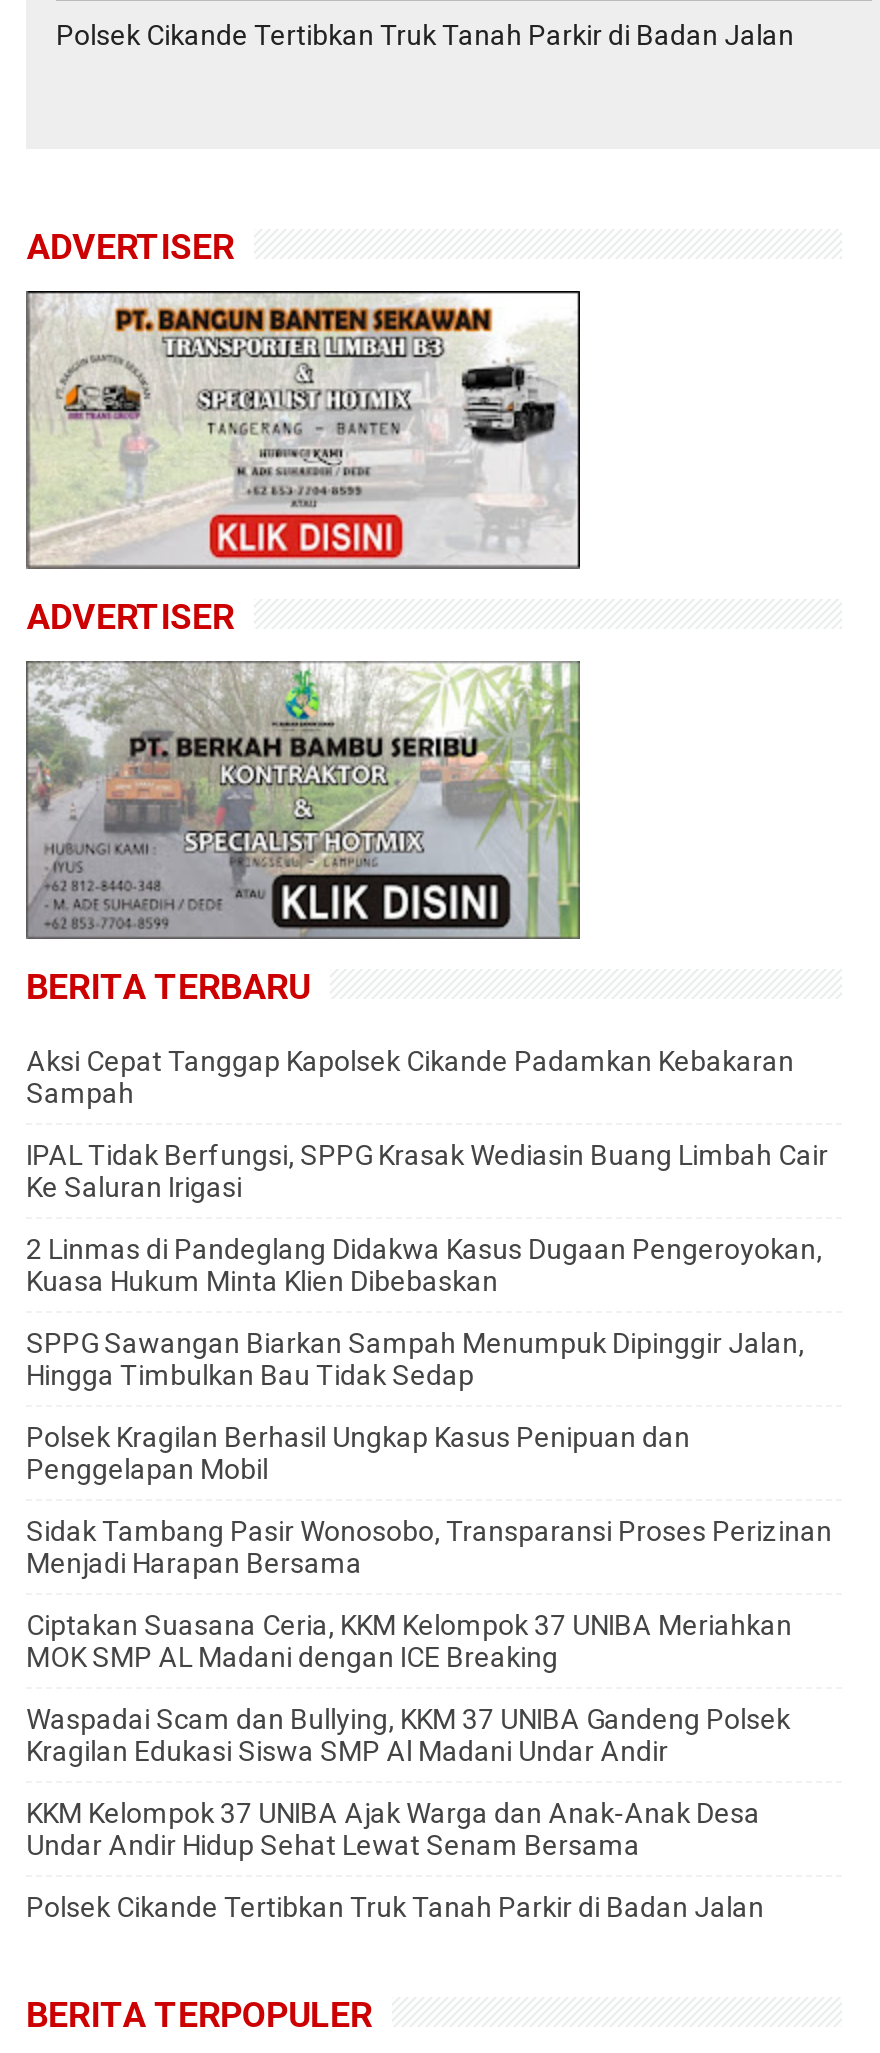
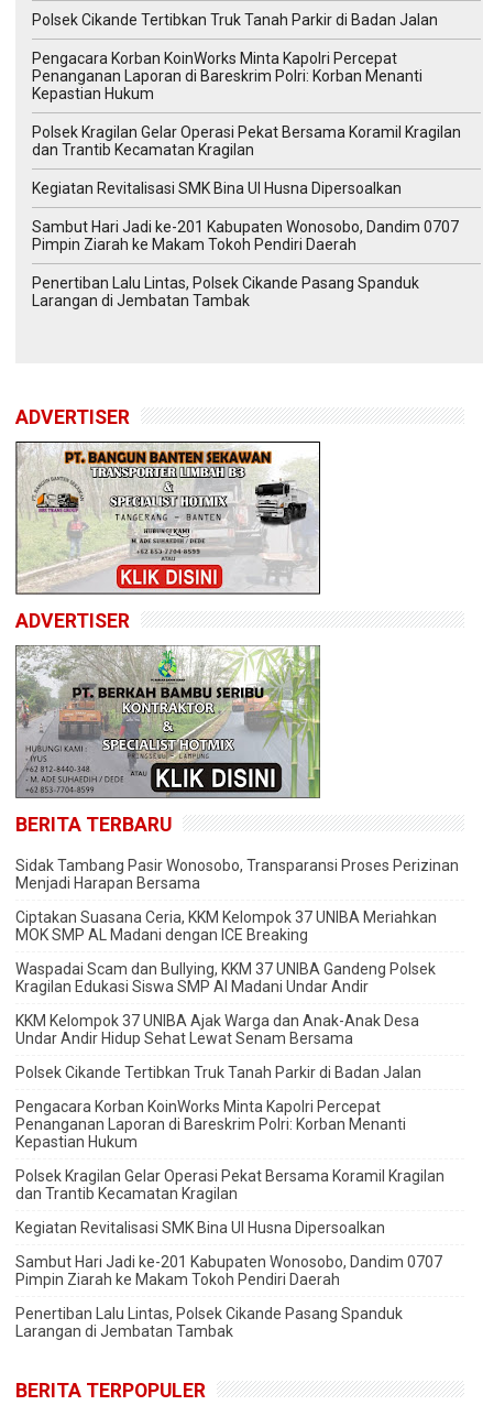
+ Pengacara Korban KoinWorks Minta Kapolri Percepat
+ Penanganan Laporan di Bareskrim Polri: Korban Menanti
+ Kepastian Hukum
+ Polsek Kragilan Gelar Operasi Pekat Bersama Koramil Kragilan
+ dan Trantib Kecamatan Kragilan
+ Kegiatan Revitalisasi SMK Bina Ul Husna Dipersoalkan
+ Sambut Hari Jadi ke-201 Kabupaten Wonosobo, Dandim 0707
+ Pimpin Ziarah ke Makam Tokoh Pendiri Daerah
+ Penertiban Lalu Lintas, Polsek Cikande Pasang Spanduk
+ Larangan di Jembatan Tambak

- Aksi Cepat Tanggap Kapolsek Cikande Padamkan Kebakaran
- Sampah
- IPAL Tidak Berfungsi, SPPG Krasak Wediasin Buang Limbah Cair
- Ke Saluran Irigasi
- 2 Linmas di Pandeglang Didakwa Kasus Dugaan Pengeroyokan,
- Kuasa Hukum Minta Klien Dibebaskan
- SPPG Sawangan Biarkan Sampah Menumpuk Dipinggir Jalan,
- Hingga Timbulkan Bau Tidak Sedap
- Polsek Kragilan Berhasil Ungkap Kasus Penipuan dan
- Penggelapan Mobil

+ Pengacara Korban KoinWorks Minta Kapolri Percepat
+ Penanganan Laporan di Bareskrim Polri: Korban Menanti
+ Kepastian Hukum
+ Polsek Kragilan Gelar Operasi Pekat Bersama Koramil Kragilan
+ dan Trantib Kecamatan Kragilan
+ Kegiatan Revitalisasi SMK Bina Ul Husna Dipersoalkan
+ Sambut Hari Jadi ke-201 Kabupaten Wonosobo, Dandim 0707
+ Pimpin Ziarah ke Makam Tokoh Pendiri Daerah
+ Penertiban Lalu Lintas, Polsek Cikande Pasang Spanduk
+ Larangan di Jembatan Tambak
